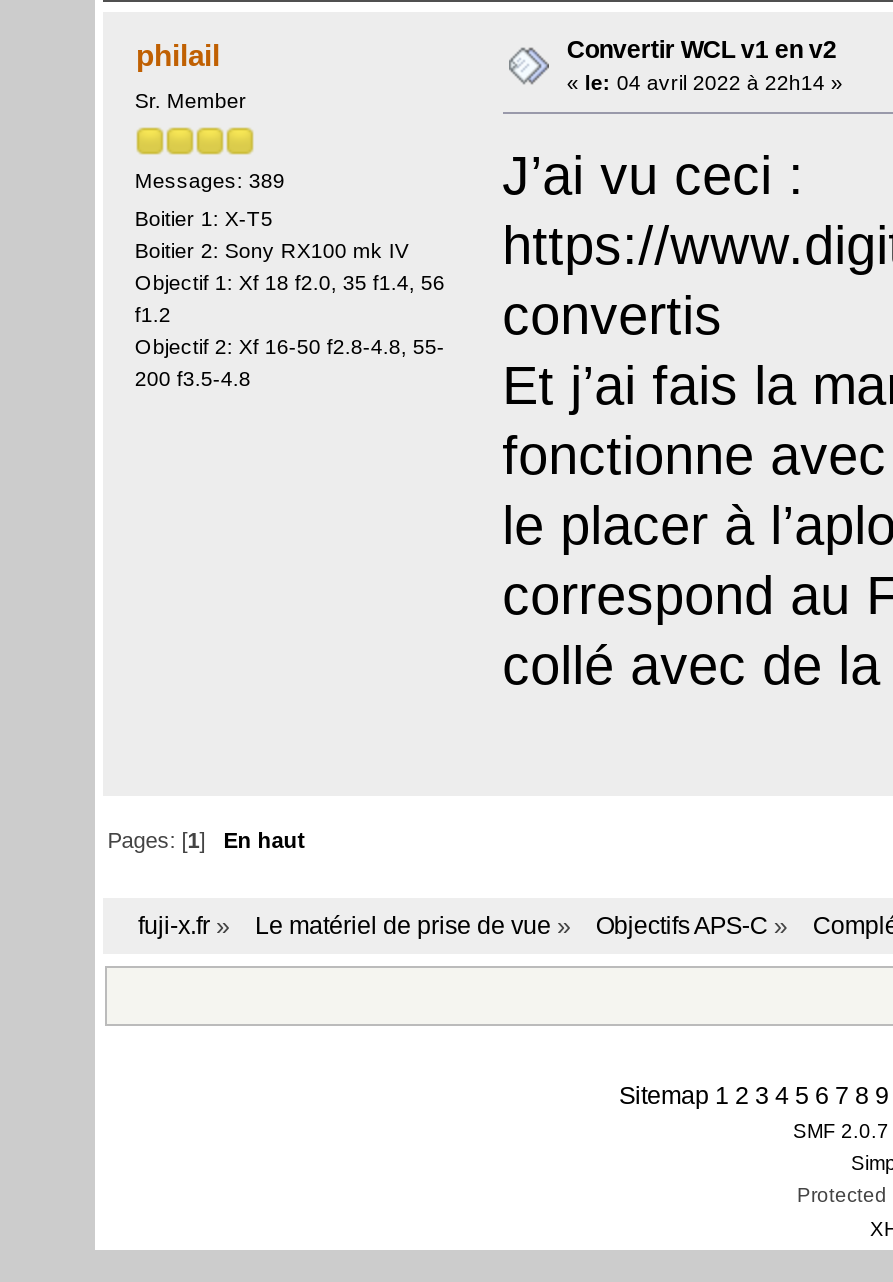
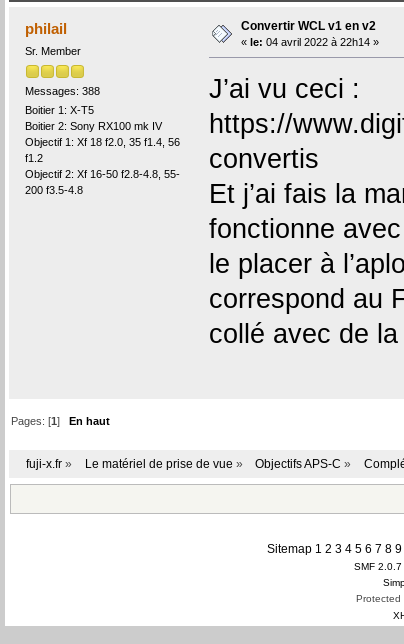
- Messages: 389
+ Messages: 388
